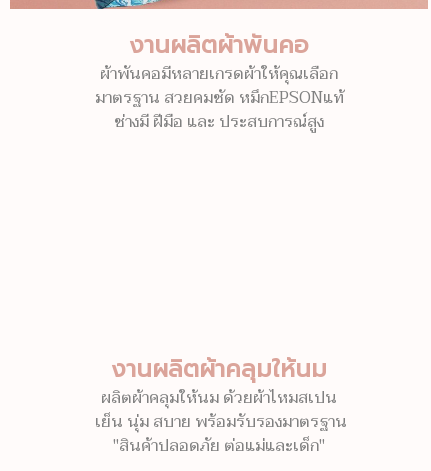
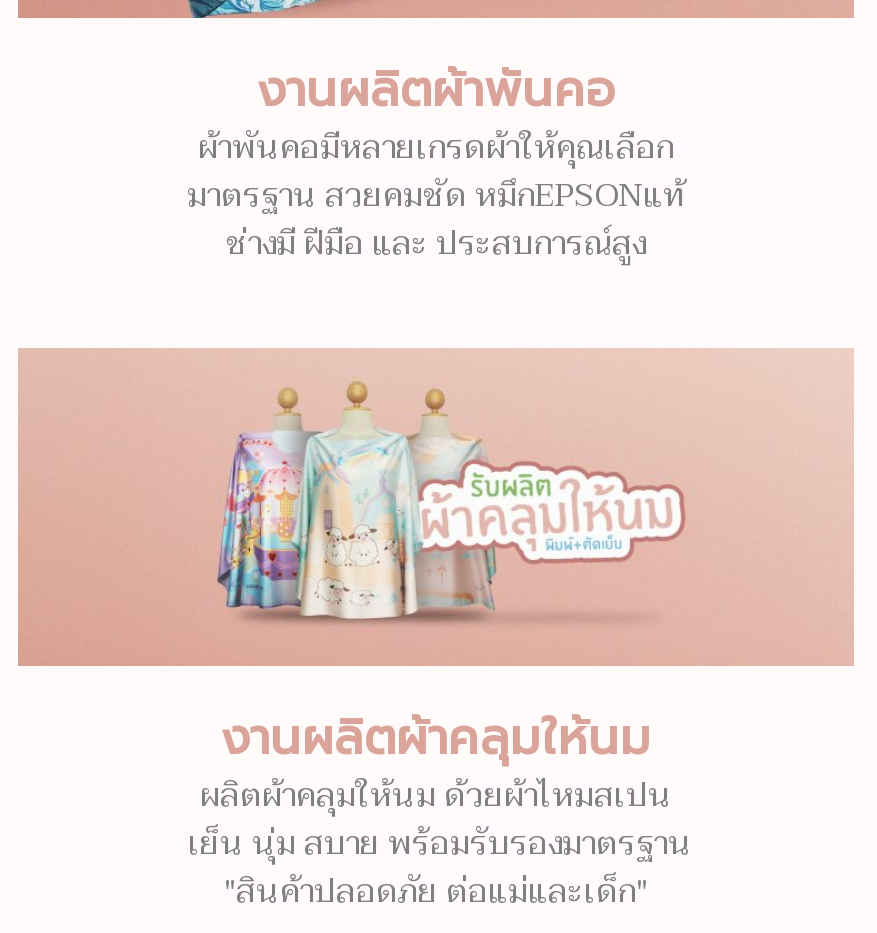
+ [image]
